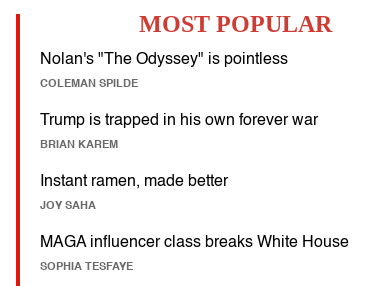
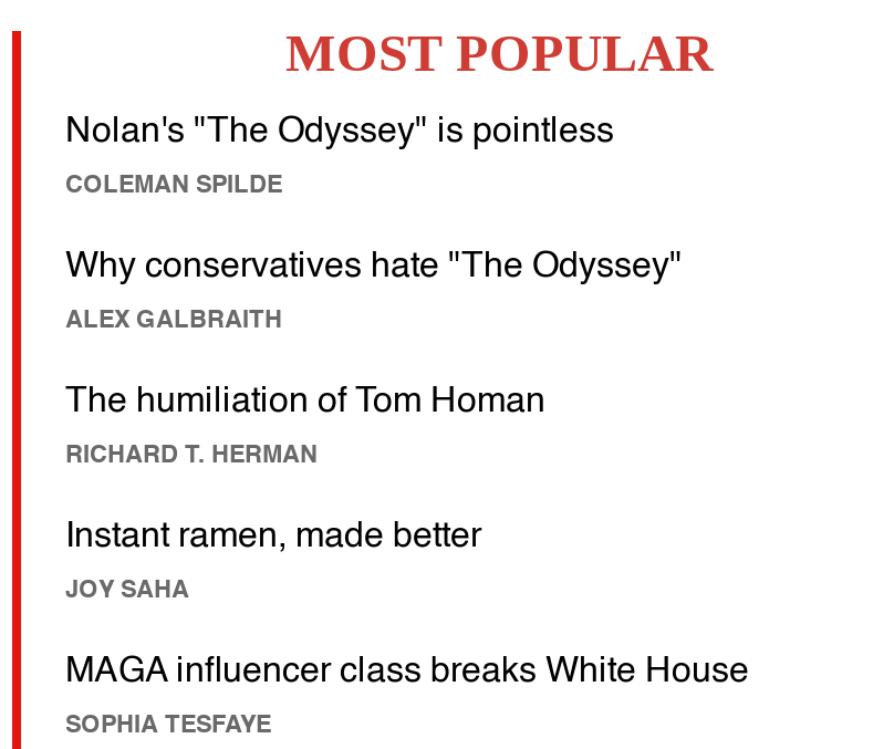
- Trump is trapped in his own forever war
- BRIAN KAREM
+ Why conservatives hate "The Odyssey"
+ ALEX GALBRAITH
+ The humiliation of Tom Homan
+ RICHARD T. HERMAN
